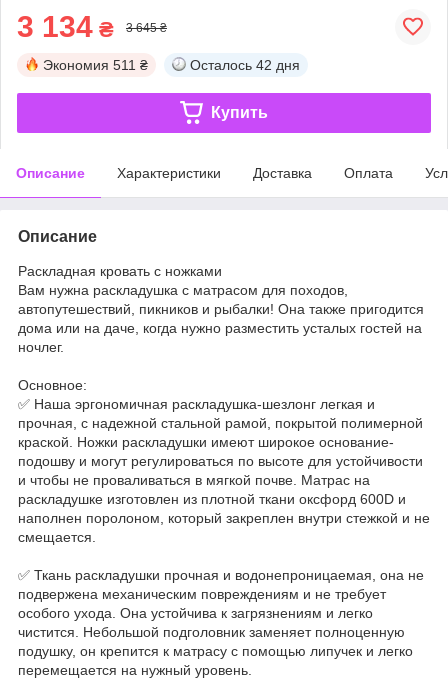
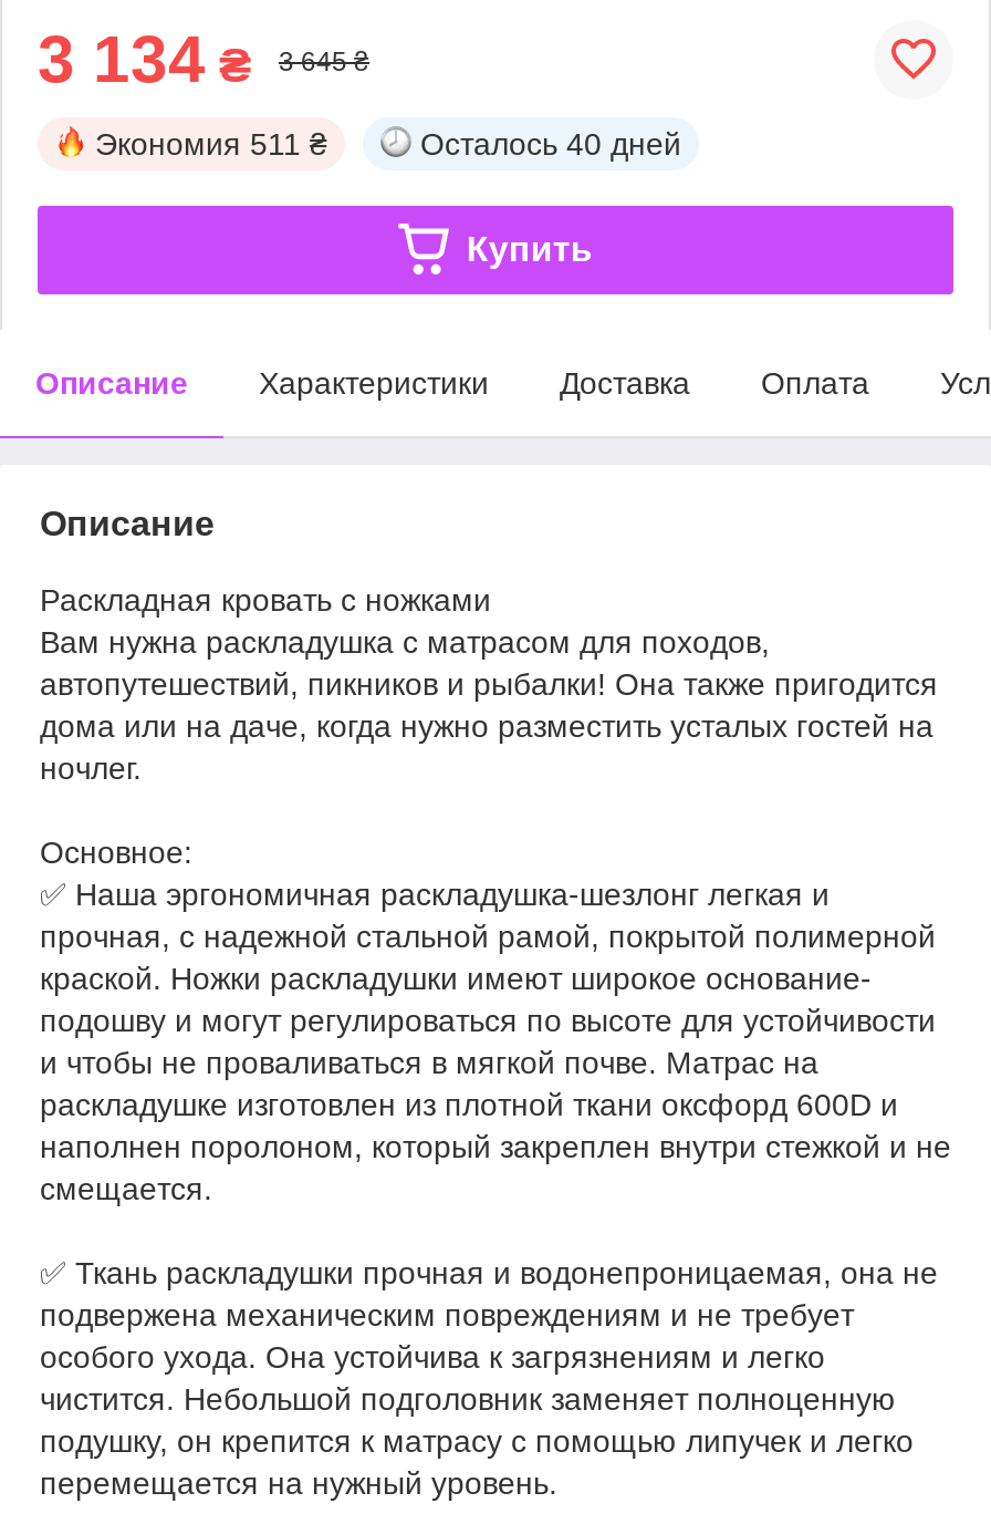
- Осталось 42 дня
+ Осталось 40 дней
